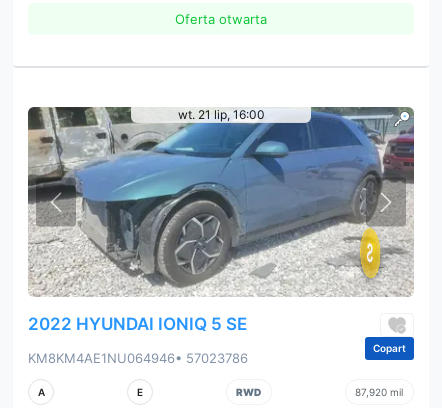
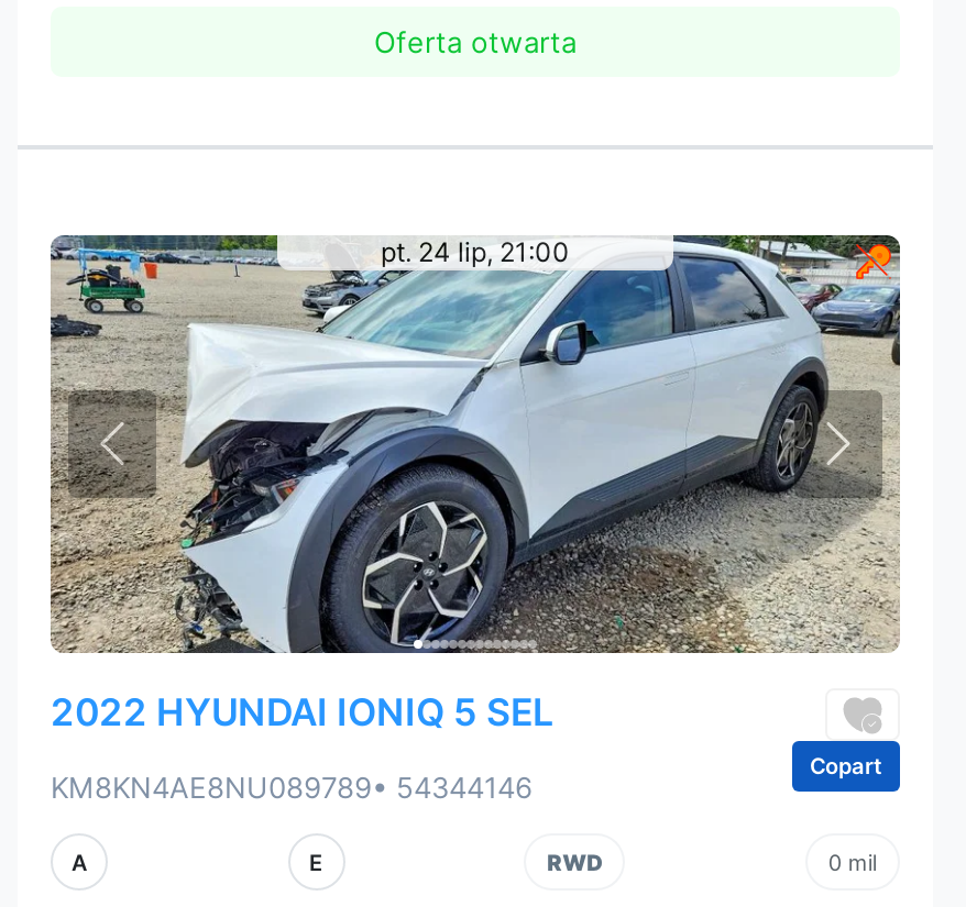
- [image]
- wt. 21 lip, 16:00
+ [image]
+ pt. 24 lip, 21:00

- 2022 HYUNDAI IONIQ 5 SE
+ 2022 HYUNDAI IONIQ 5 SEL

- KM8KM4AE1NU064946• 57023786
+ KM8KN4AE8NU089789• 54344146

- 87,920 mil
+ 0 mil
